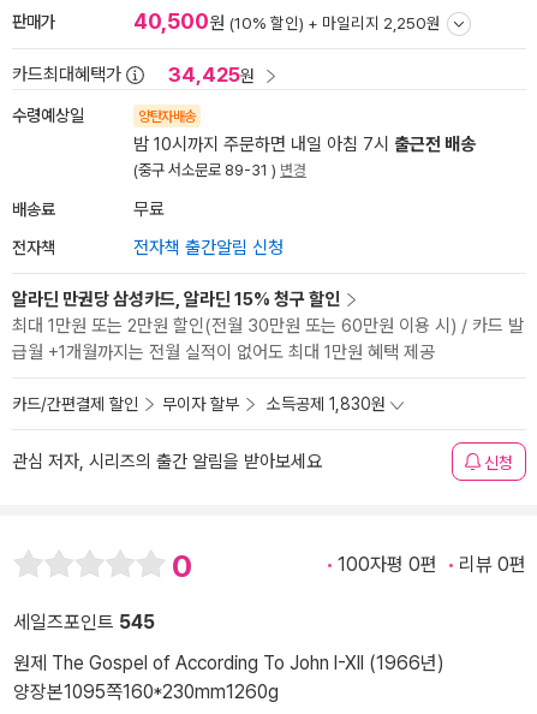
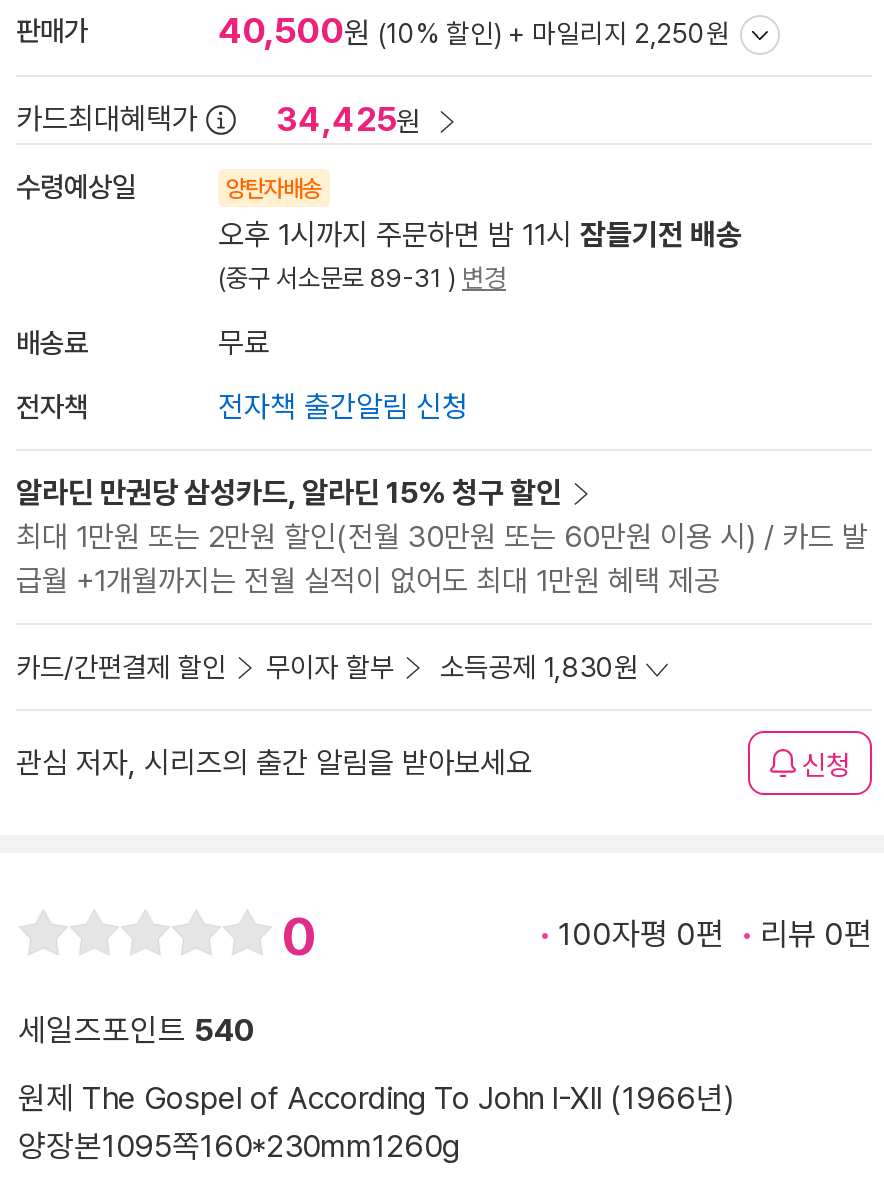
- 밤 10시까지 주문하면 내일 아침 7시 출근전 배송
+ 오후 1시까지 주문하면 밤 11시 잠들기전 배송

- 세일즈포인트 545
+ 세일즈포인트 540
